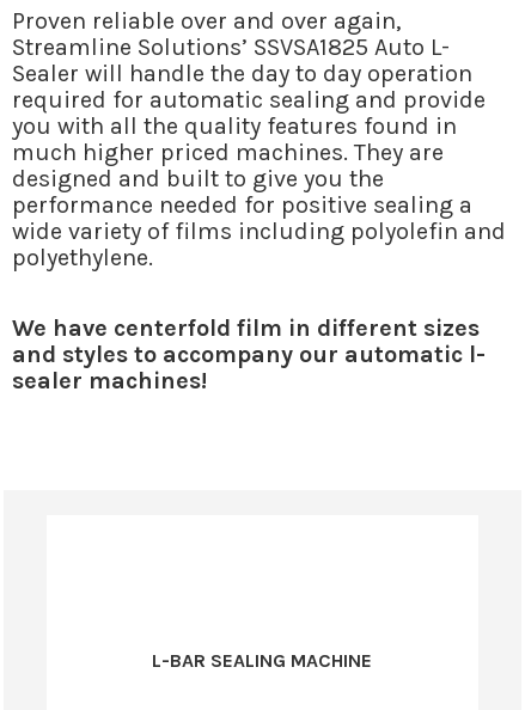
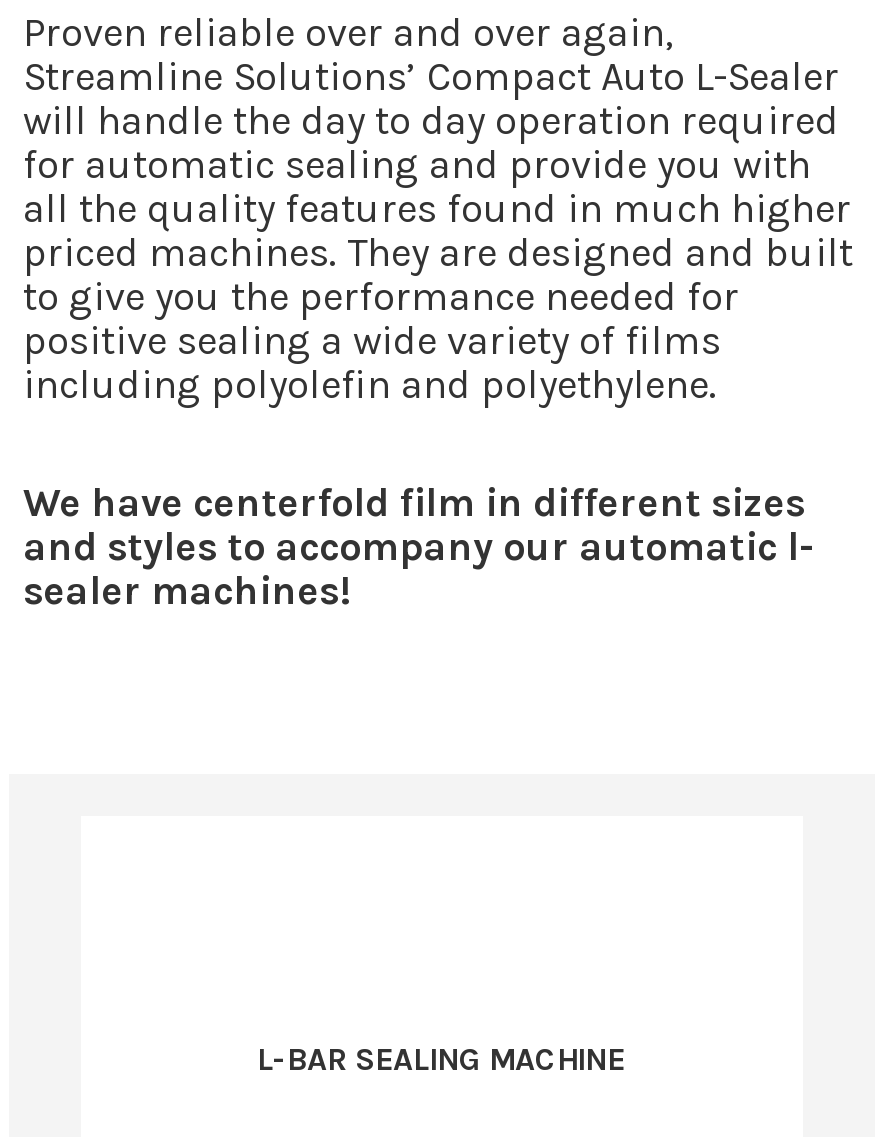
- Streamline Solutions’ SSVSA1825 Auto L-
- Sealer will handle the day to day operation
- required for automatic sealing and provide
- you with all the quality features found in
- much higher priced machines. They are
- designed and built to give you the
- performance needed for positive sealing a
- wide variety of films including polyolefin and
- polyethylene.
+ Streamline Solutions’ Compact Auto L-Sealer
+ will handle the day to day operation required
+ for automatic sealing and provide you with
+ all the quality features found in much higher
+ priced machines. They are designed and built
+ to give you the performance needed for
+ positive sealing a wide variety of films
+ including polyolefin and polyethylene.
